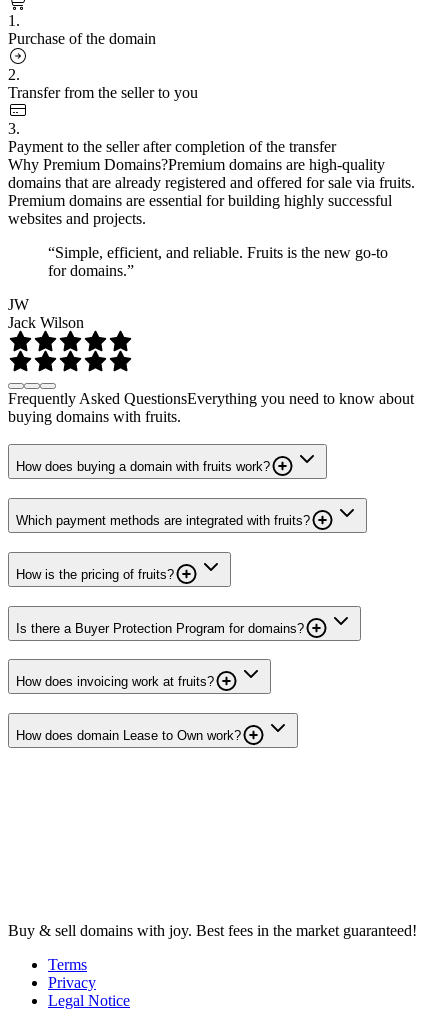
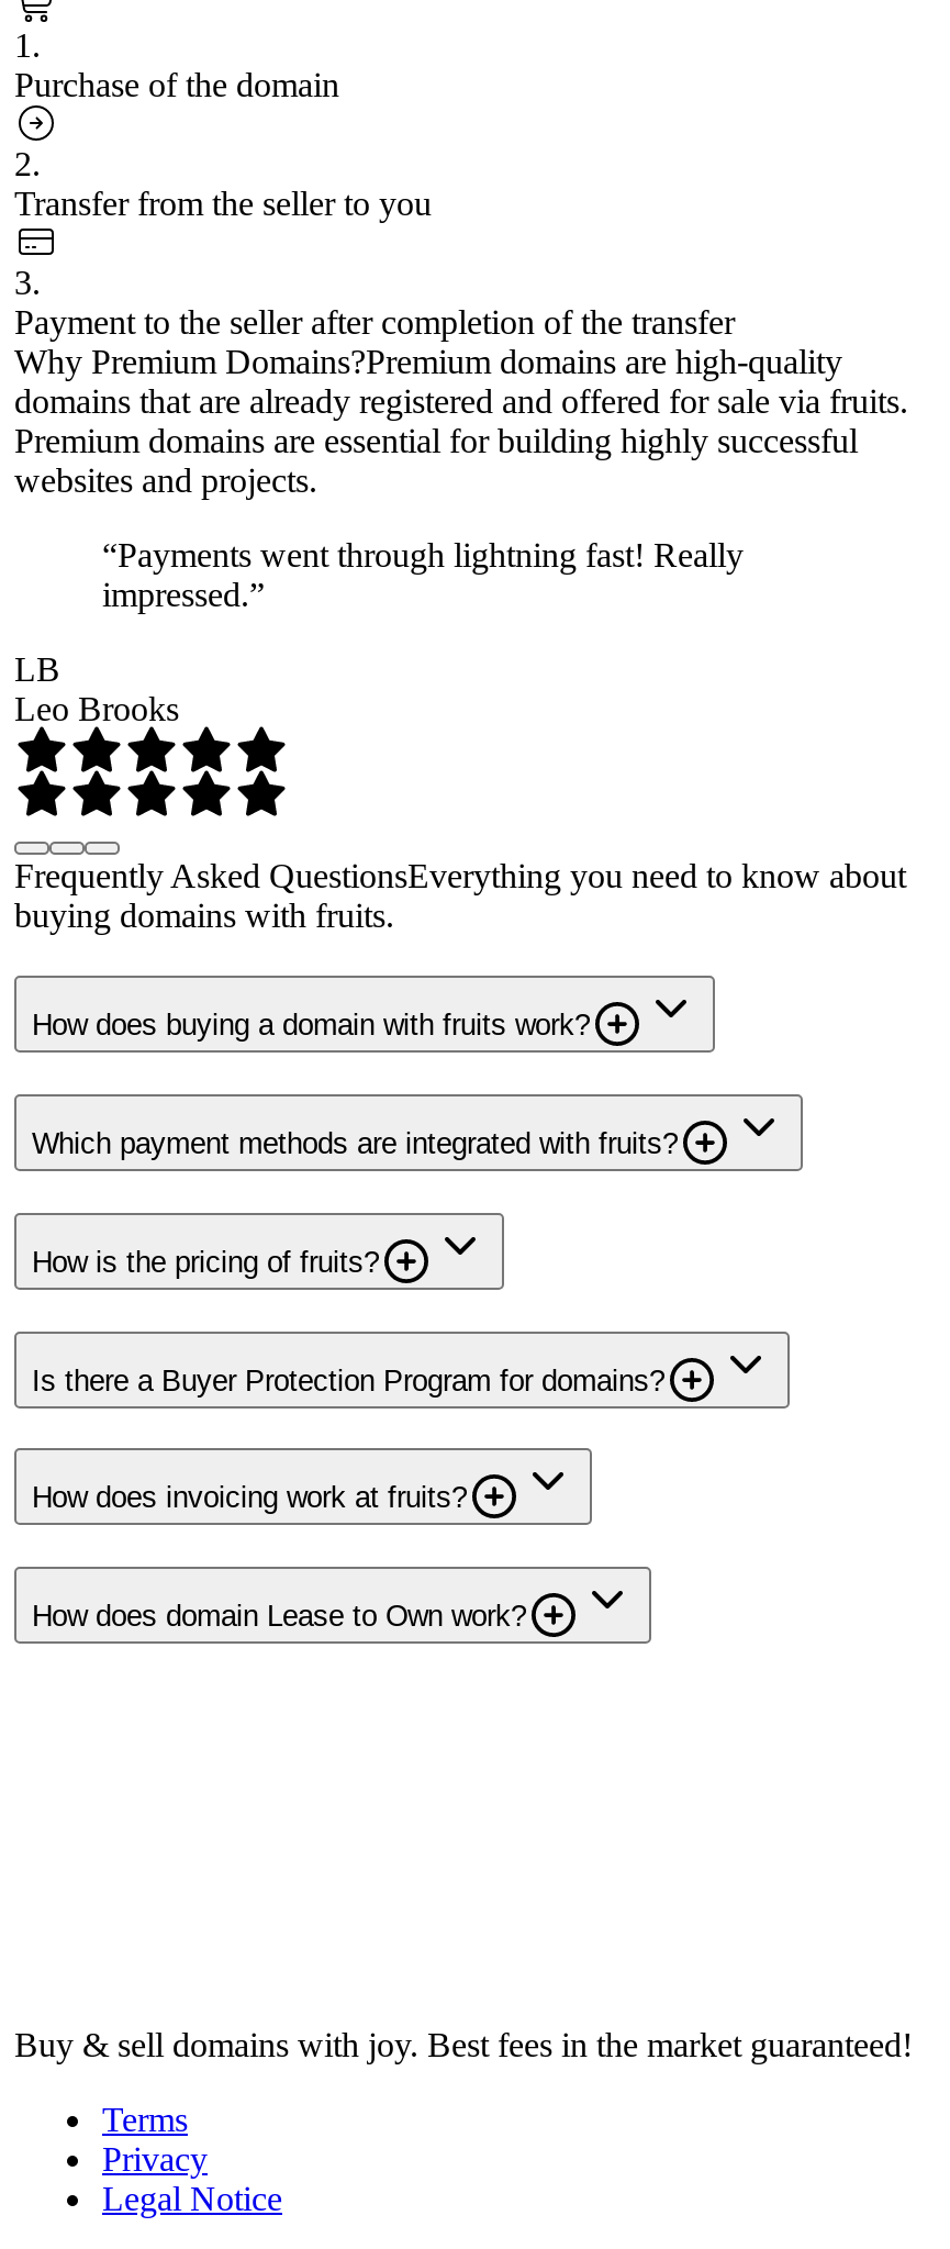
- “Simple, efficient, and reliable. Fruits is the new go-to
- for domains.”
+ “Payments went through lightning fast! Really
+ impressed.”

- JW
- Jack Wilson
+ LB
+ Leo Brooks
